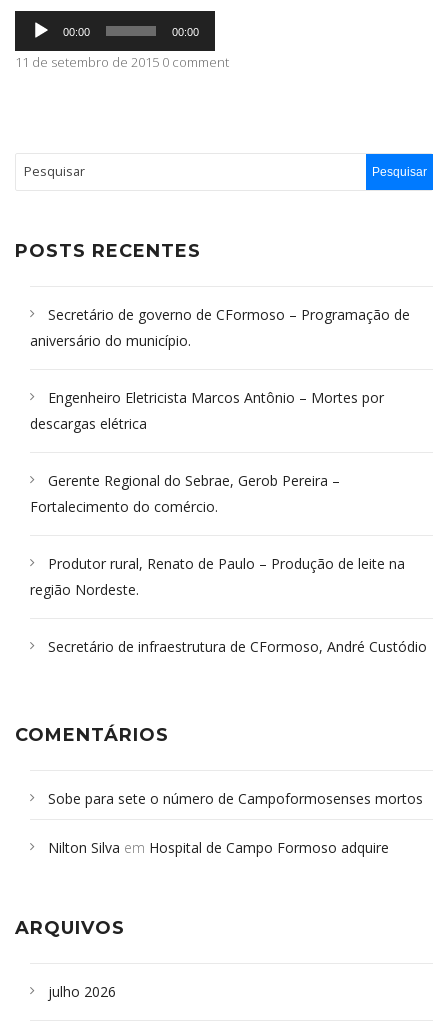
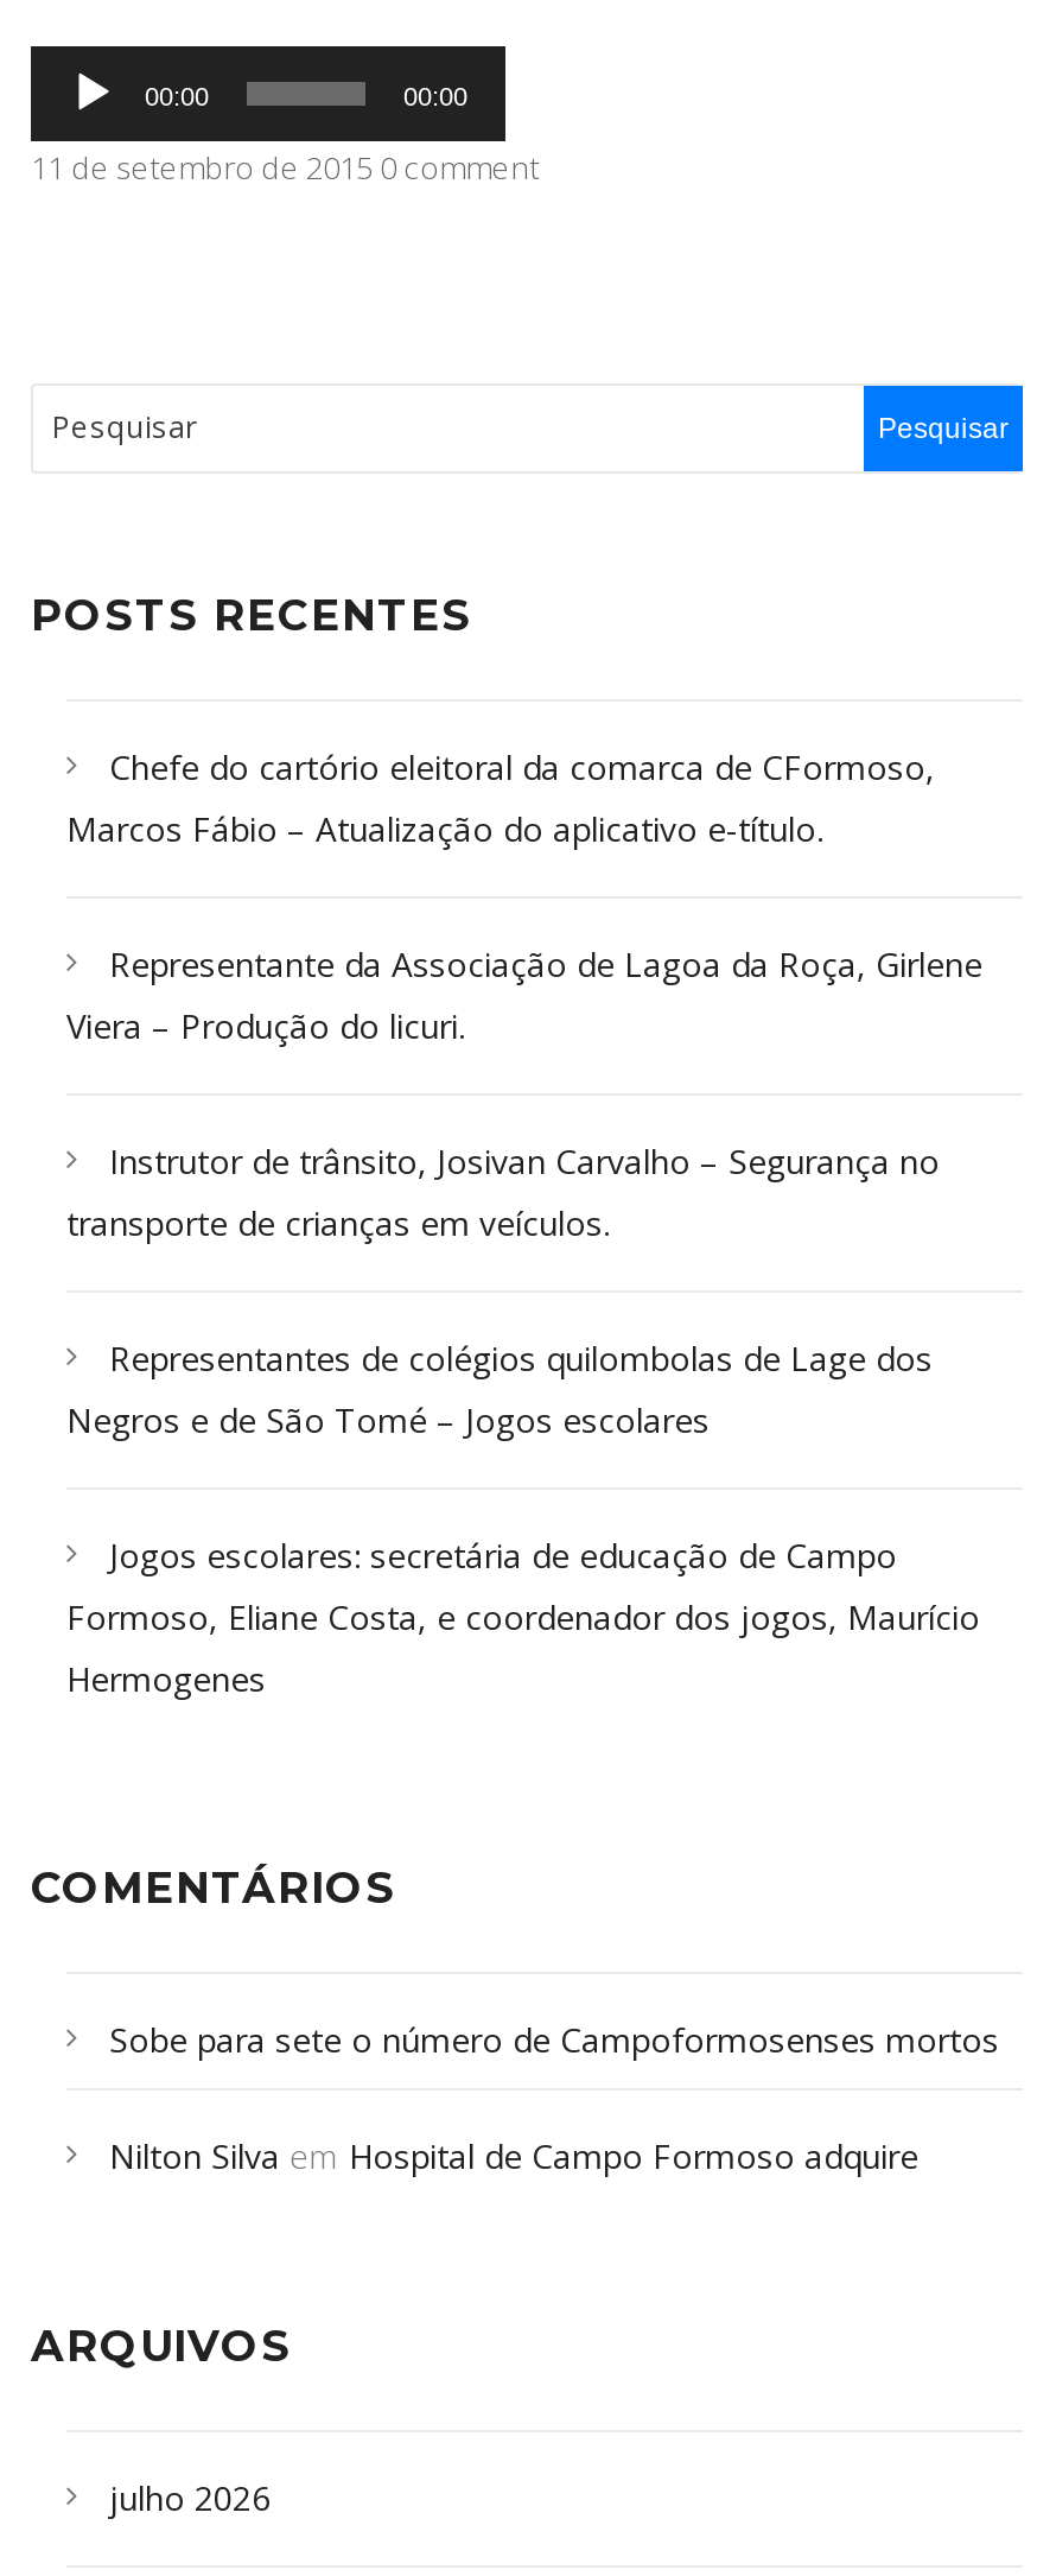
- Secretário de governo de CFormoso – Programação de
- aniversário do município.
+ Chefe do cartório eleitoral da comarca de CFormoso,
+ Marcos Fábio – Atualização do aplicativo e-título.

- Engenheiro Eletricista Marcos Antônio – Mortes por
- descargas elétrica
+ Representante da Associação de Lagoa da Roça, Girlene
+ Viera – Produção do licuri.

- Gerente Regional do Sebrae, Gerob Pereira –
- Fortalecimento do comércio.
+ Instrutor de trânsito, Josivan Carvalho – Segurança no
+ transporte de crianças em veículos.

- Produtor rural, Renato de Paulo – Produção de leite na
- região Nordeste.
+ Representantes de colégios quilombolas de Lage dos
+ Negros e de São Tomé – Jogos escolares

- Secretário de infraestrutura de CFormoso, André Custódio
+ Jogos escolares: secretária de educação de Campo
+ Formoso, Eliane Costa, e coordenador dos jogos, Maurício
+ Hermogenes
